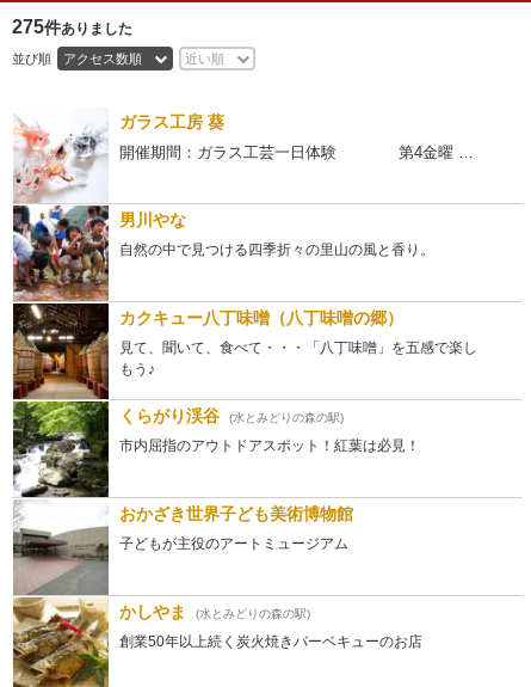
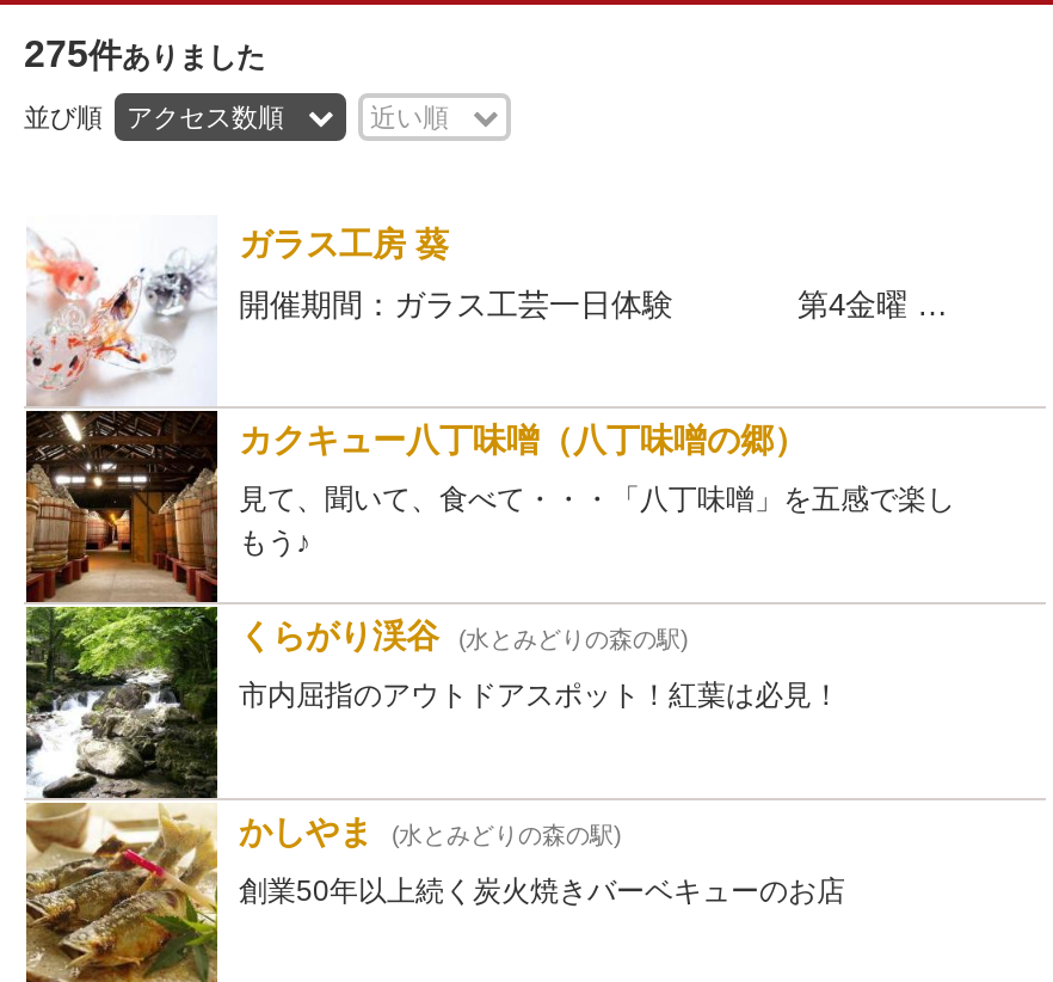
- [image]
- 男川やな
- 自然の中で見つける四季折々の里山の風と香り。

- [image]
- おかざき世界子ども美術博物館
- 子どもが主役のアートミュージアム
